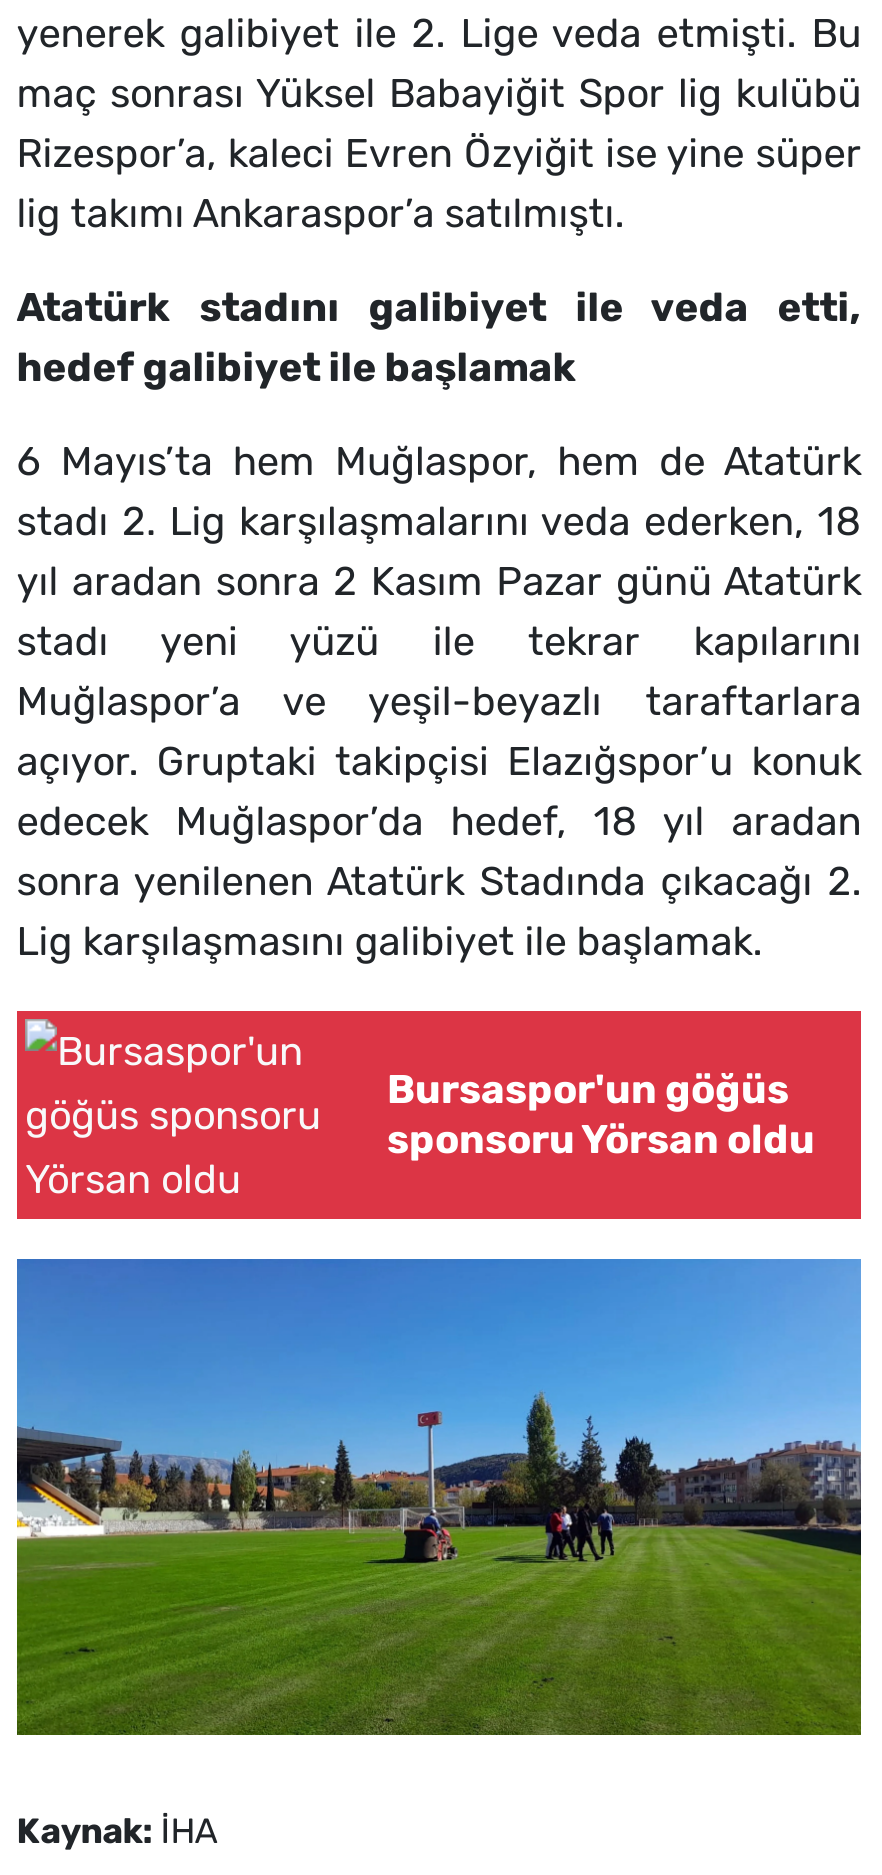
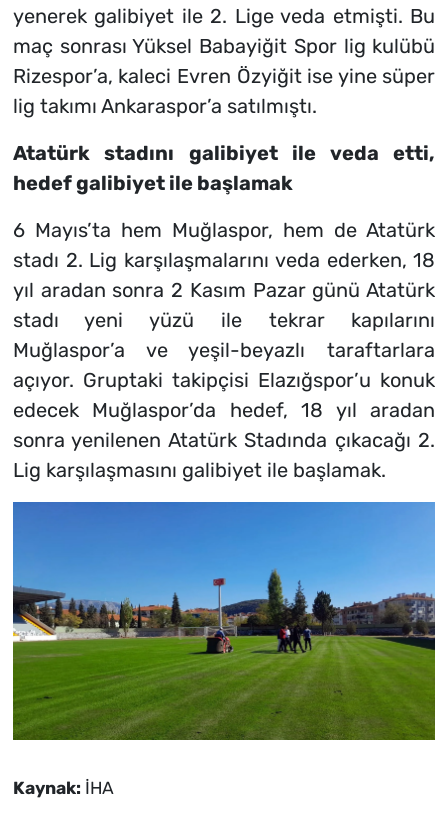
- [image]
- Bursaspor'un göğüs
- sponsoru Yörsan oldu
